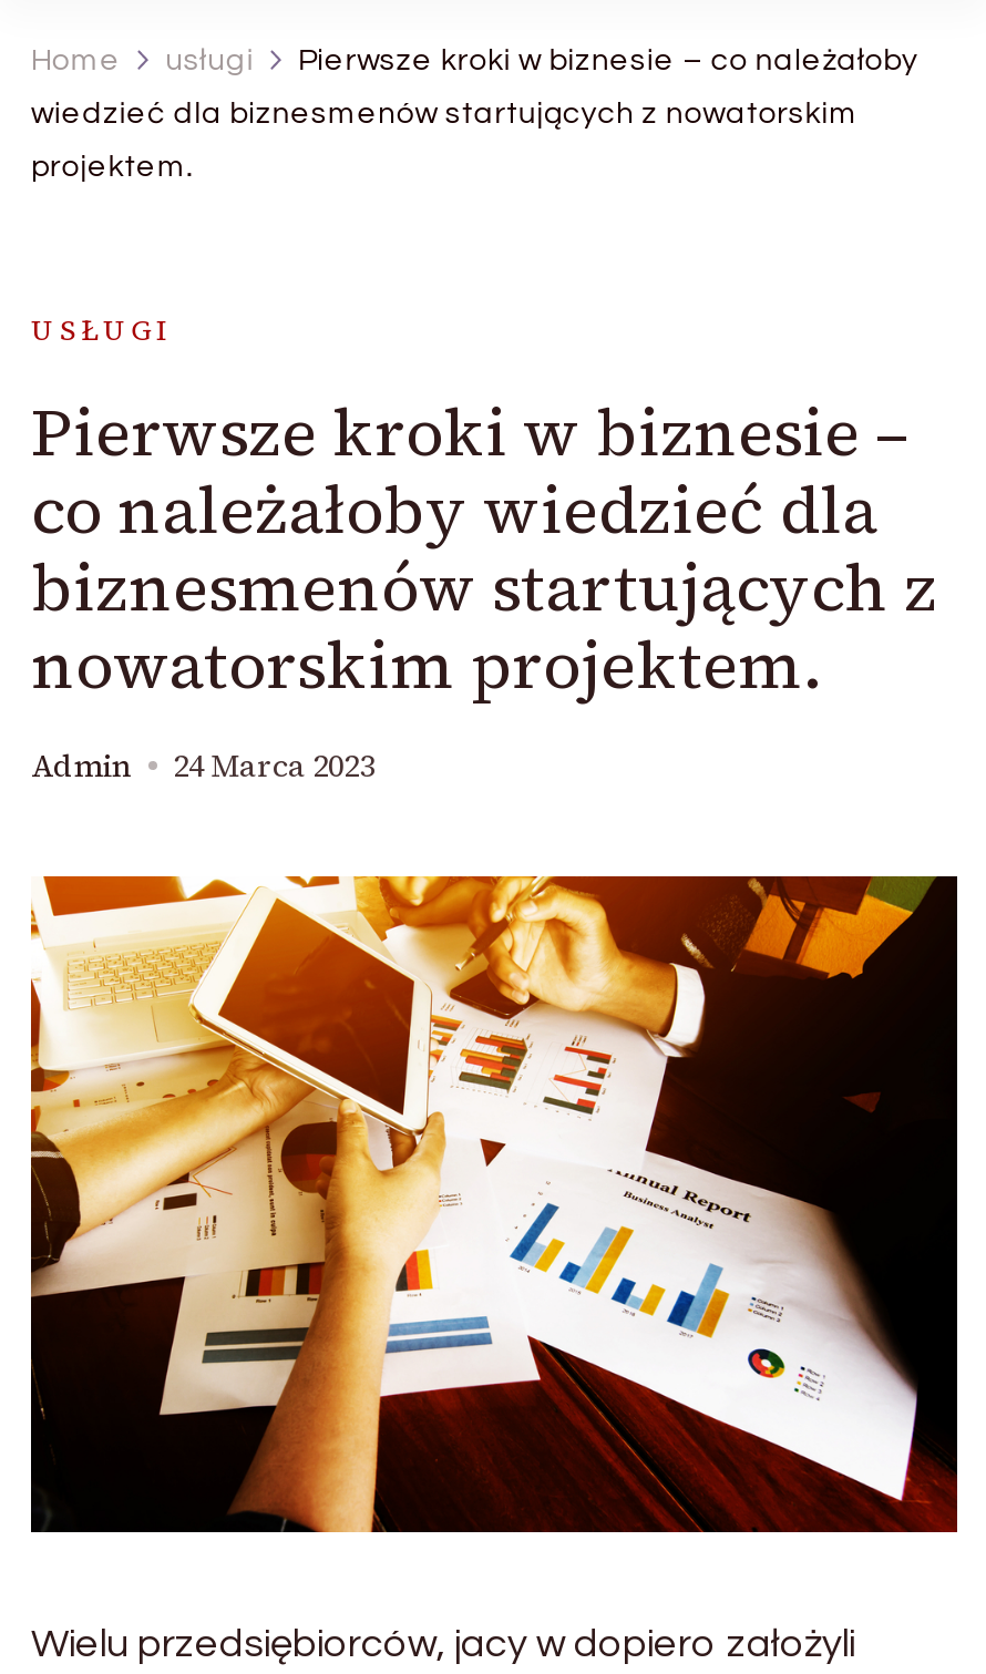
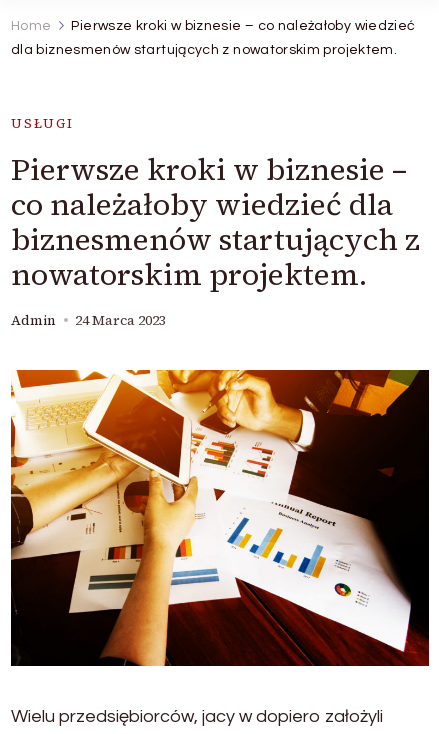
- usługi
- Pierwsze kroki w biznesie – co należałoby
- wiedzieć dla biznesmenów startujących z nowatorskim
- projektem.
+ Pierwsze kroki w biznesie – co należałoby wiedzieć
+ dla biznesmenów startujących z nowatorskim projektem.
